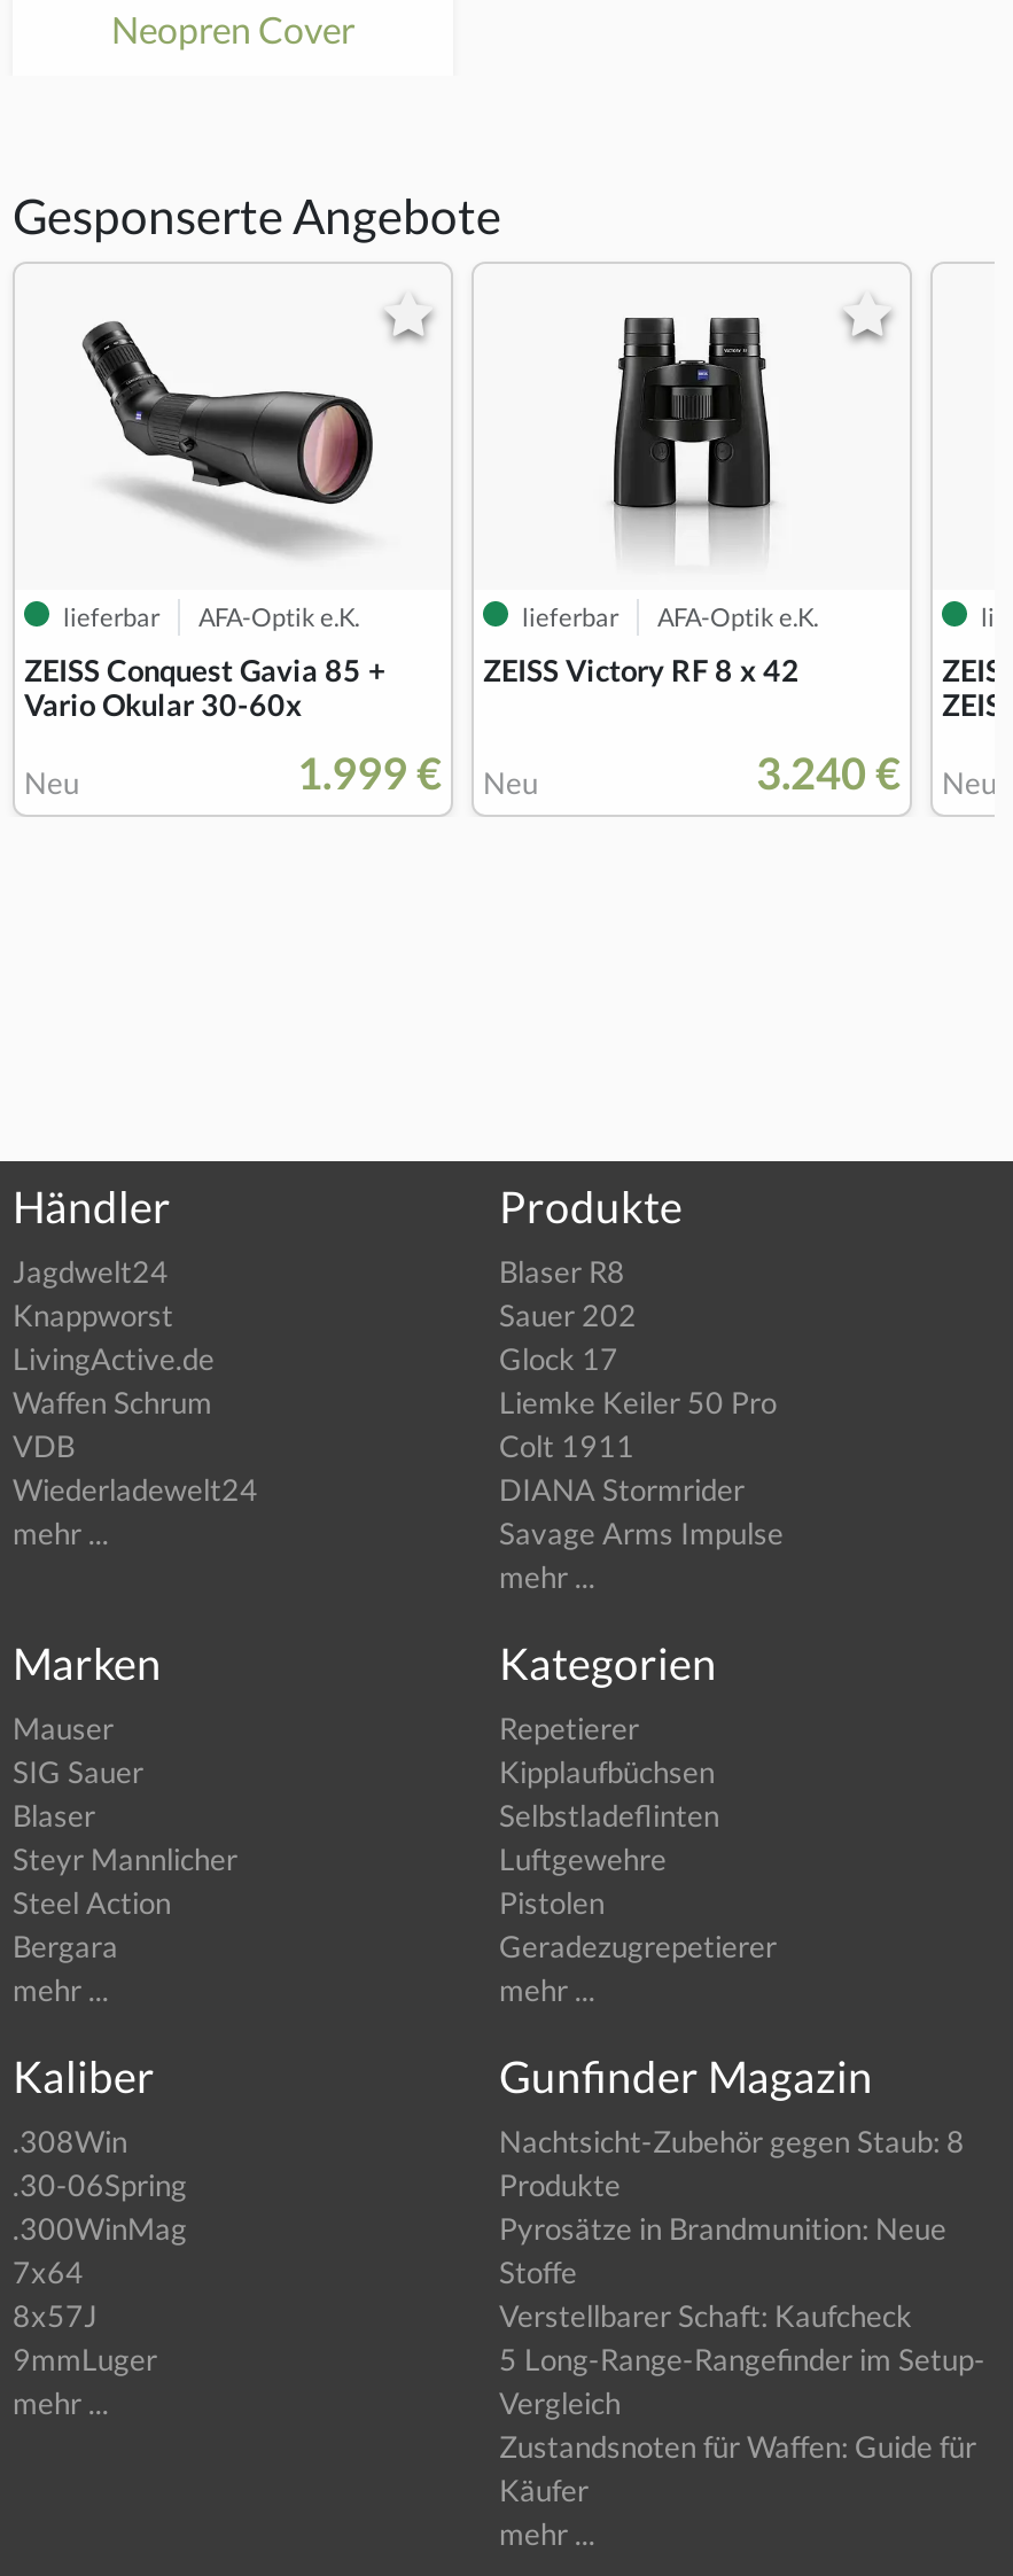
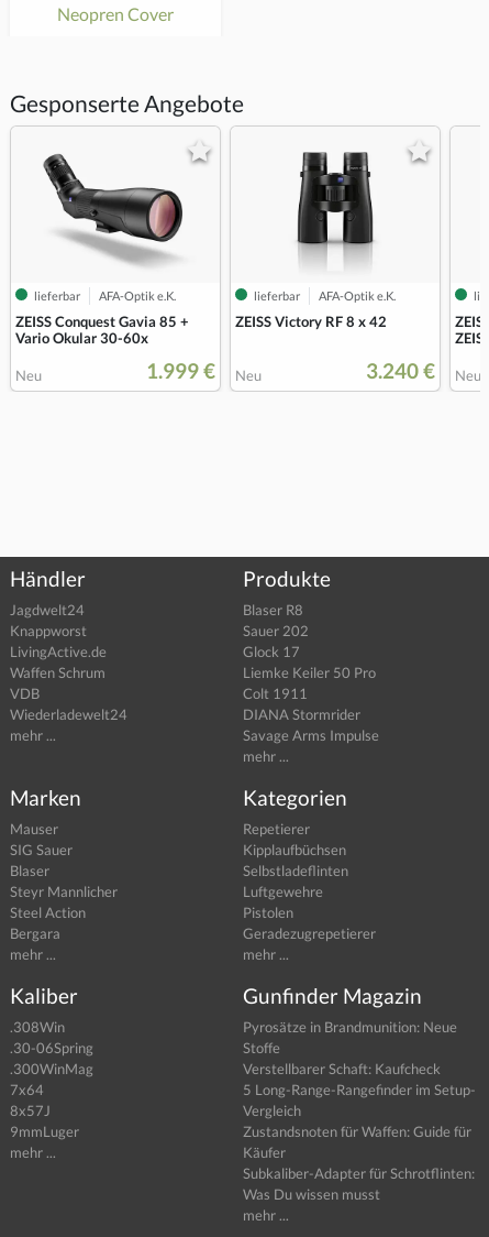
- Nachtsicht-Zubehör gegen Staub: 8
- Produkte

moved up: Pyrosätze in Brandmunition: Neue | Stoffe | Verstellbarer Schaft: Kaufcheck | 5 Long-Range-Rangefinder im Setup- | Vergleich | Zustandsnoten für Waffen: Guide für | Käufer

+ Subkaliber-Adapter für Schrotflinten:
+ Was Du wissen musst
